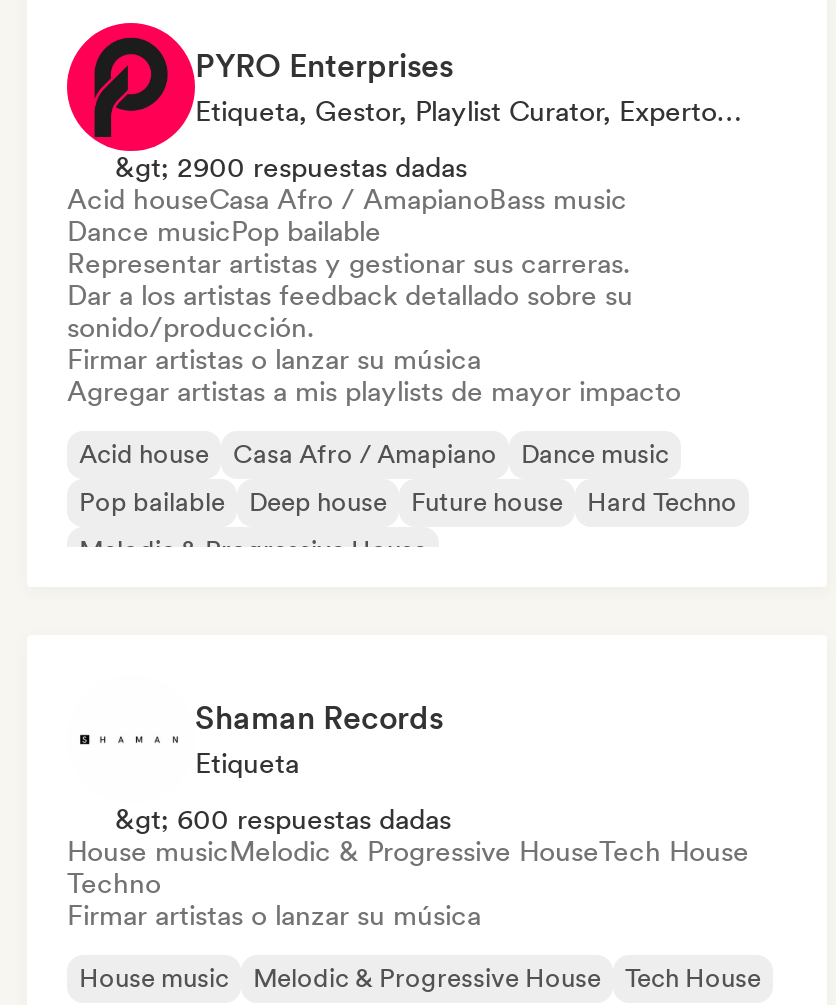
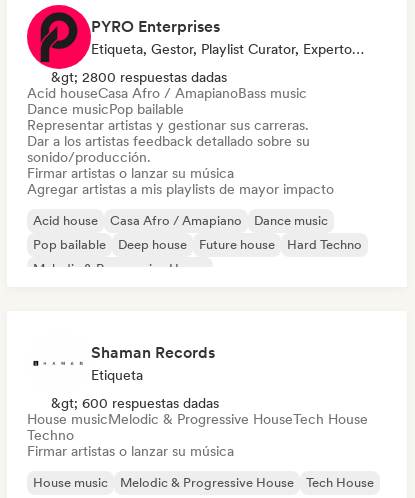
- &gt; 2900 respuestas dadas
+ &gt; 2800 respuestas dadas
